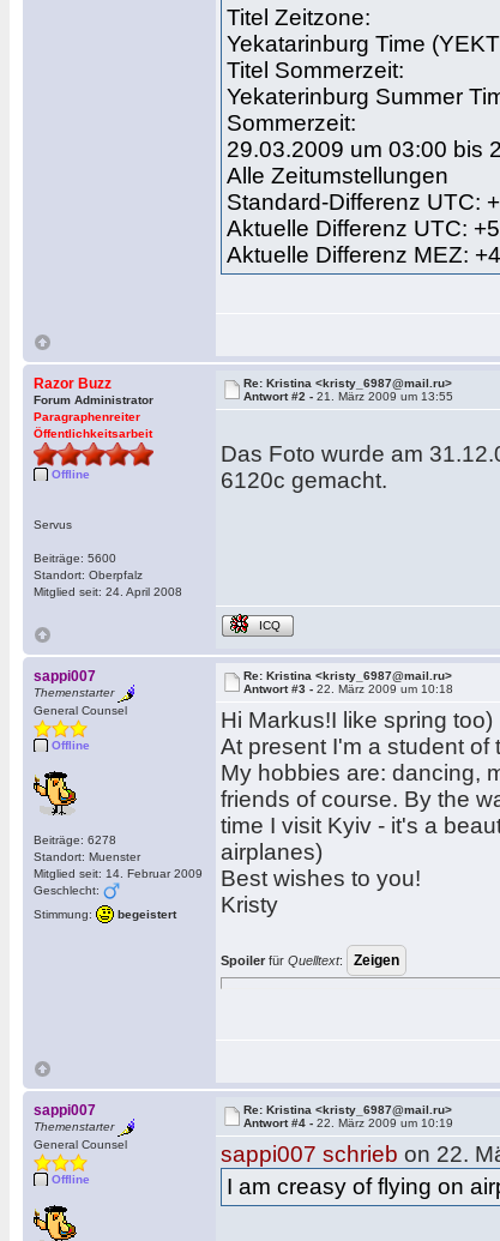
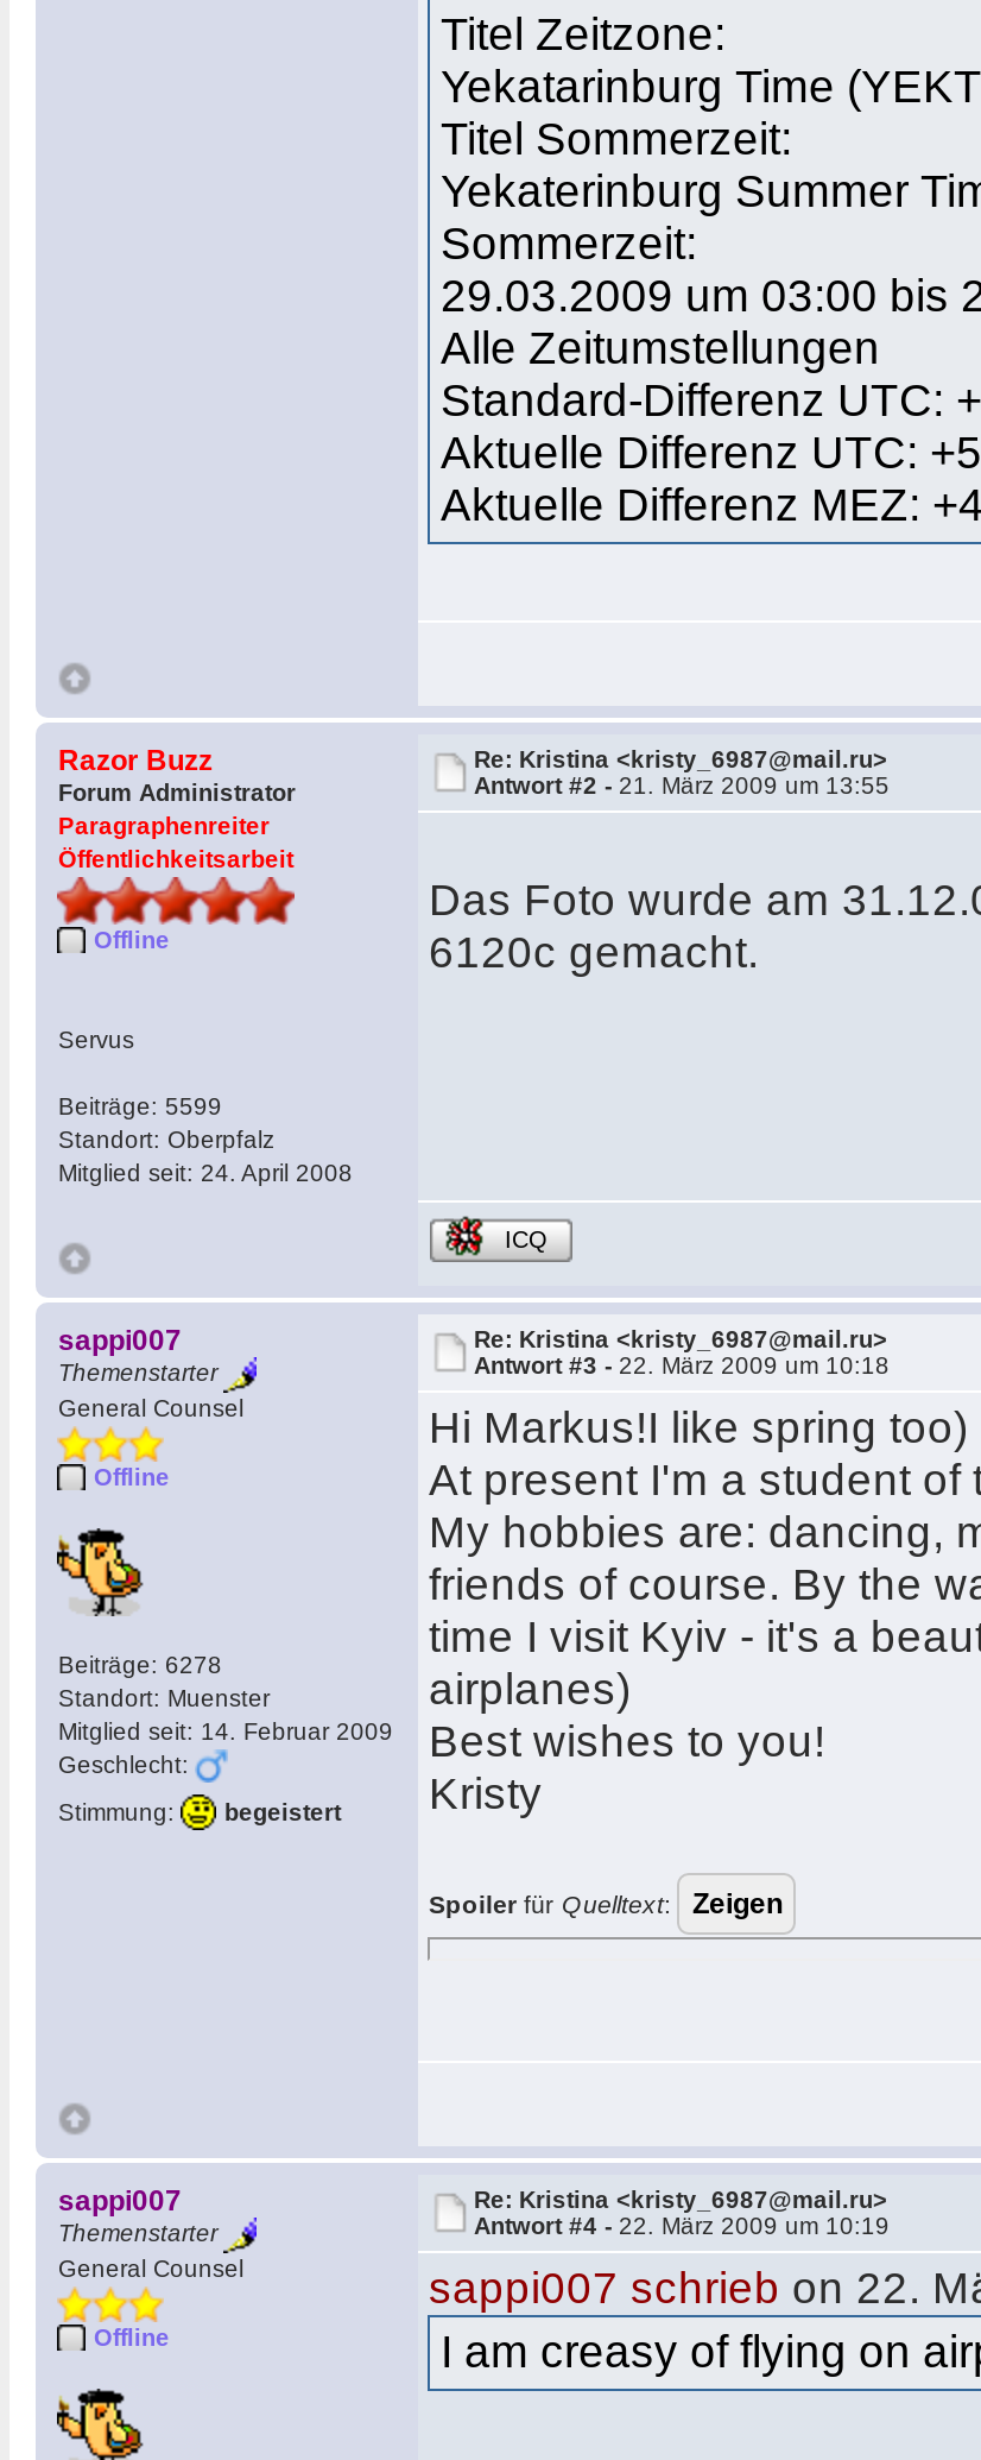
- Beiträge: 5600
+ Beiträge: 5599
